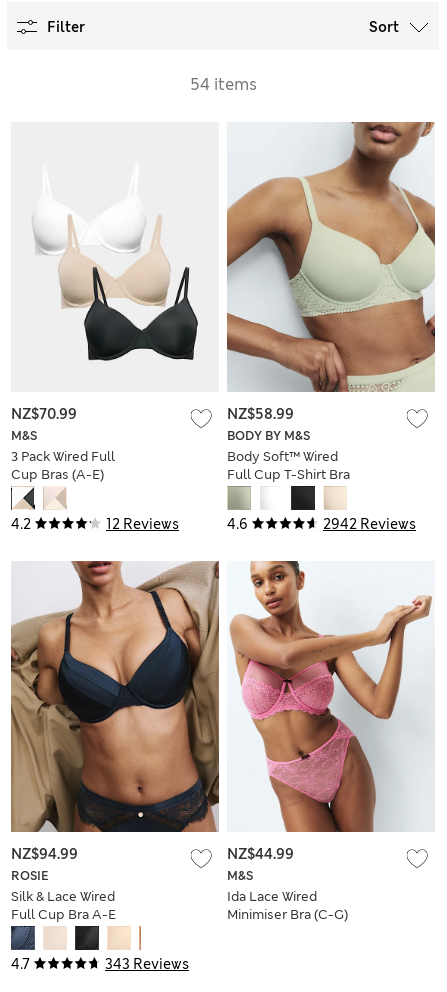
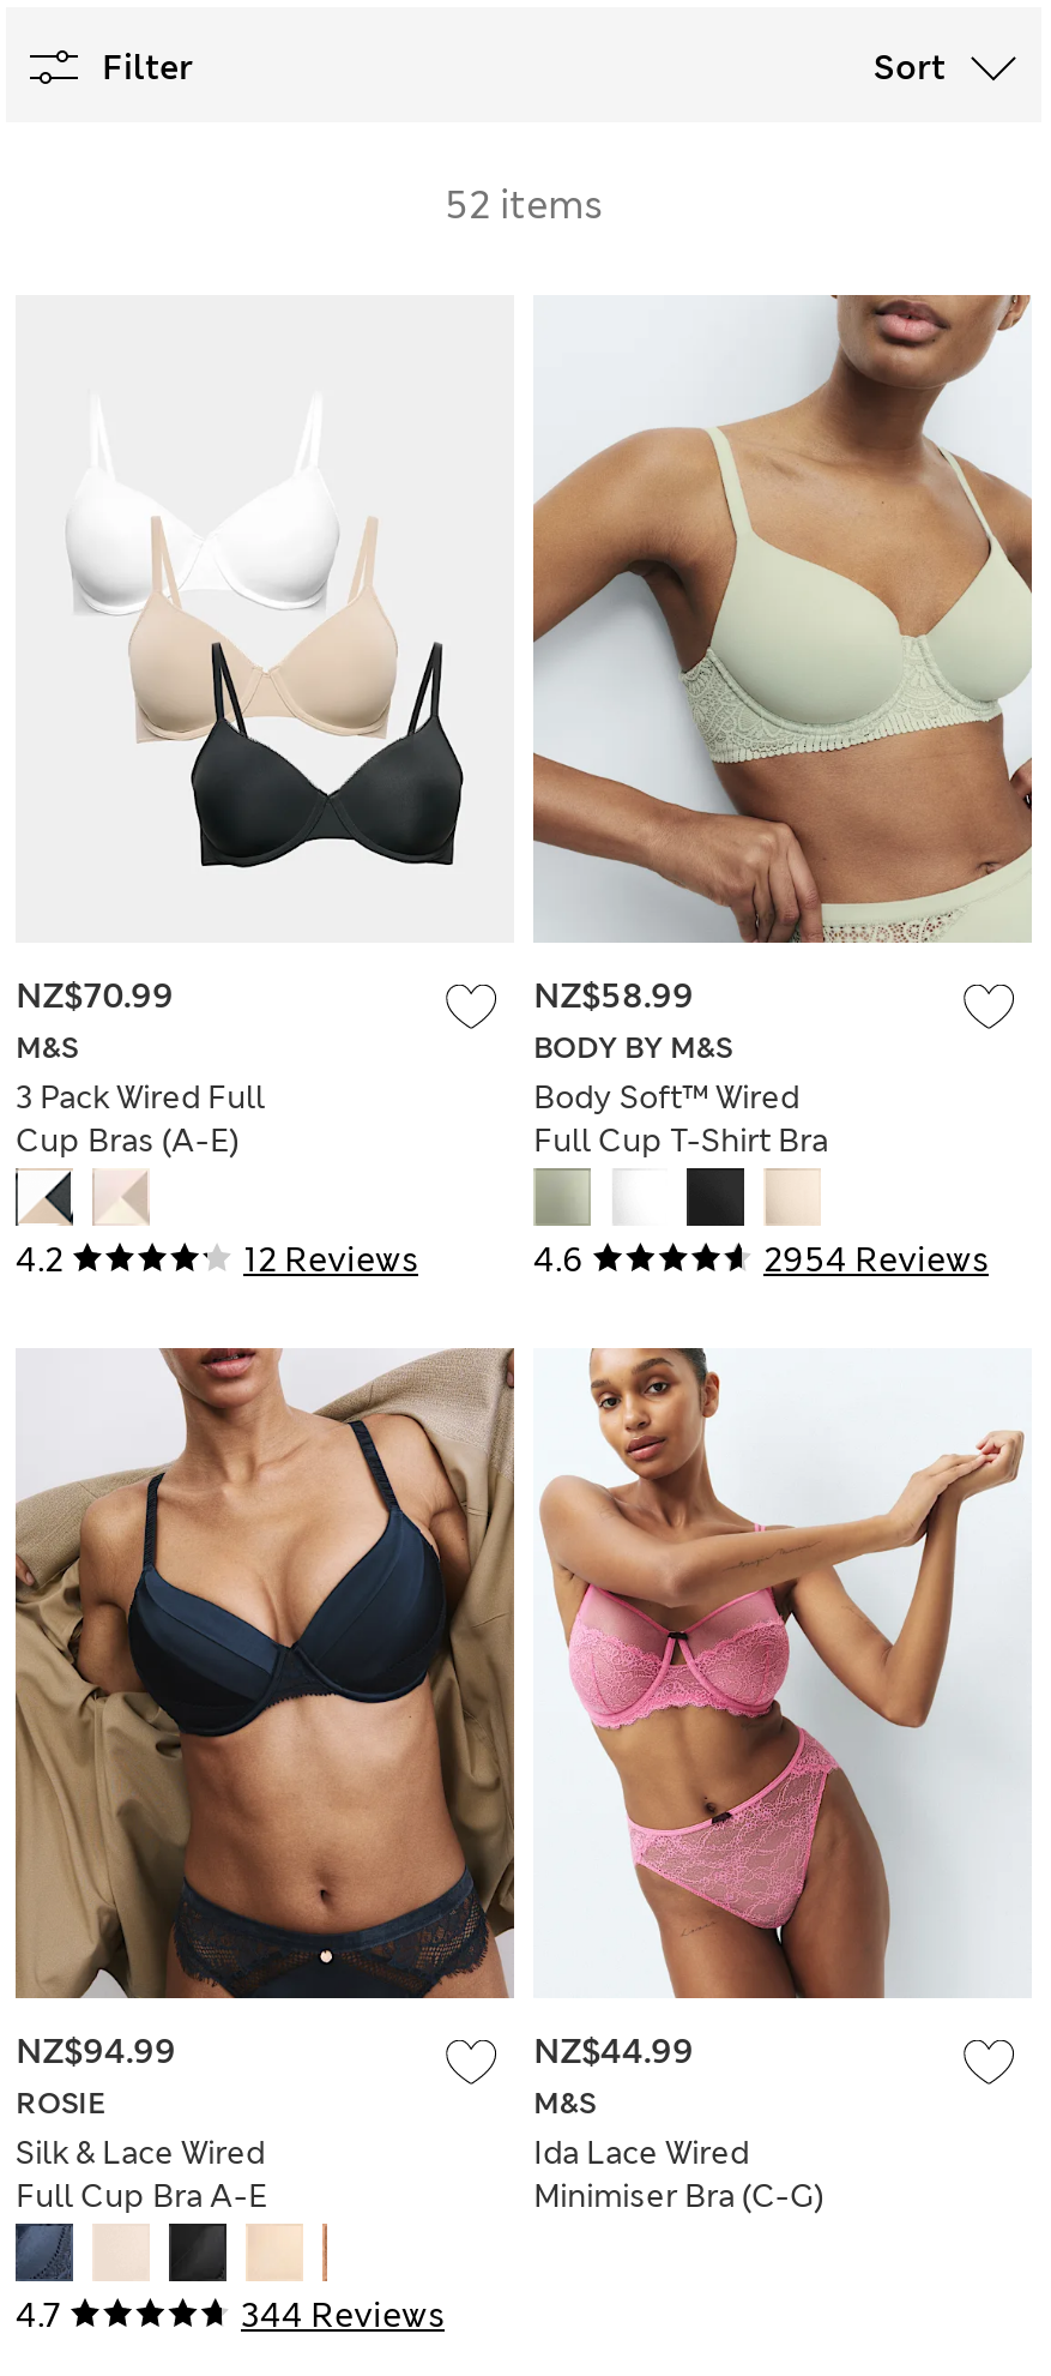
- 54 items
+ 52 items

- 2942 Reviews
+ 2954 Reviews

- 343 Reviews
+ 344 Reviews
